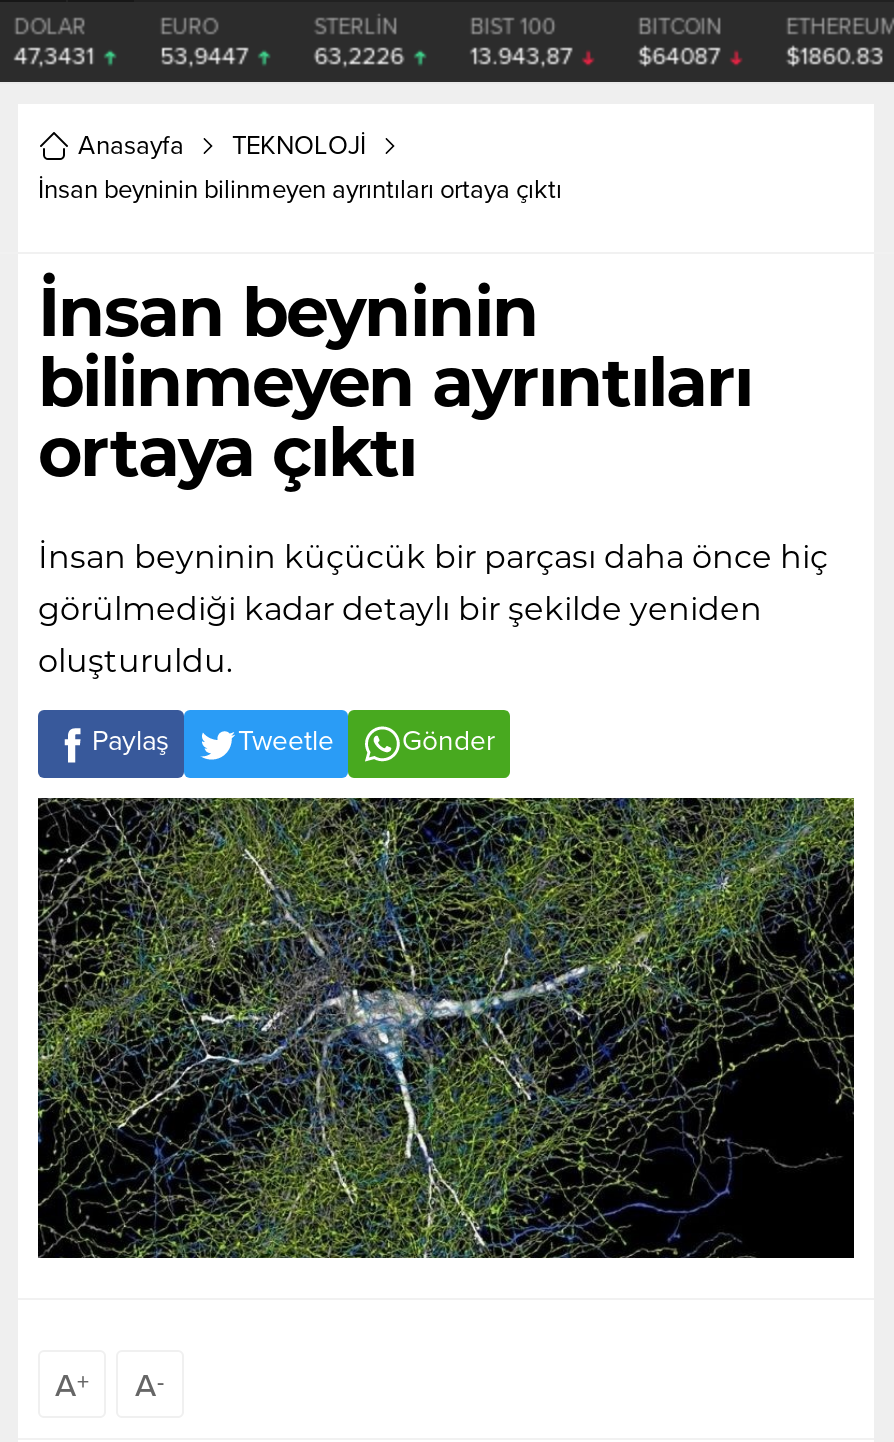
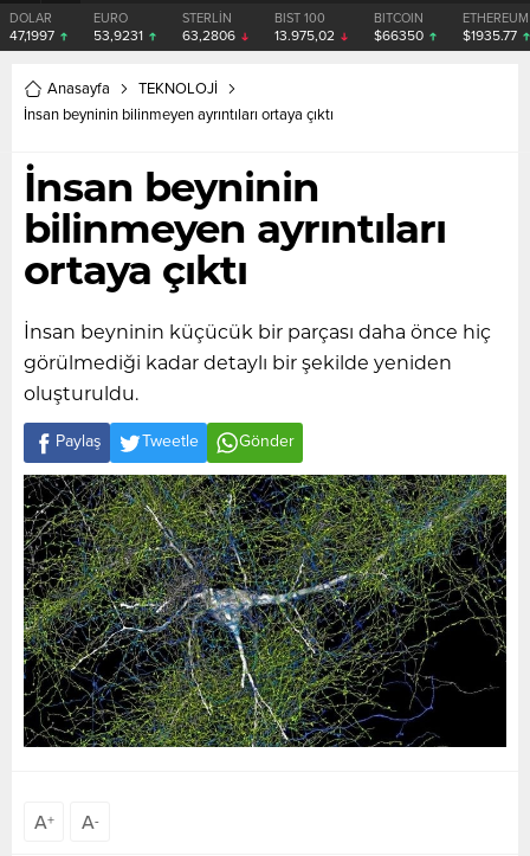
- 47,3431
+ 47,1997

- 53,9447
+ 53,9231

- 63,2226
+ 63,2806

- 13.943,87
+ 13.975,02

- $64087
+ $66350

- $1860.83
+ $1935.77
